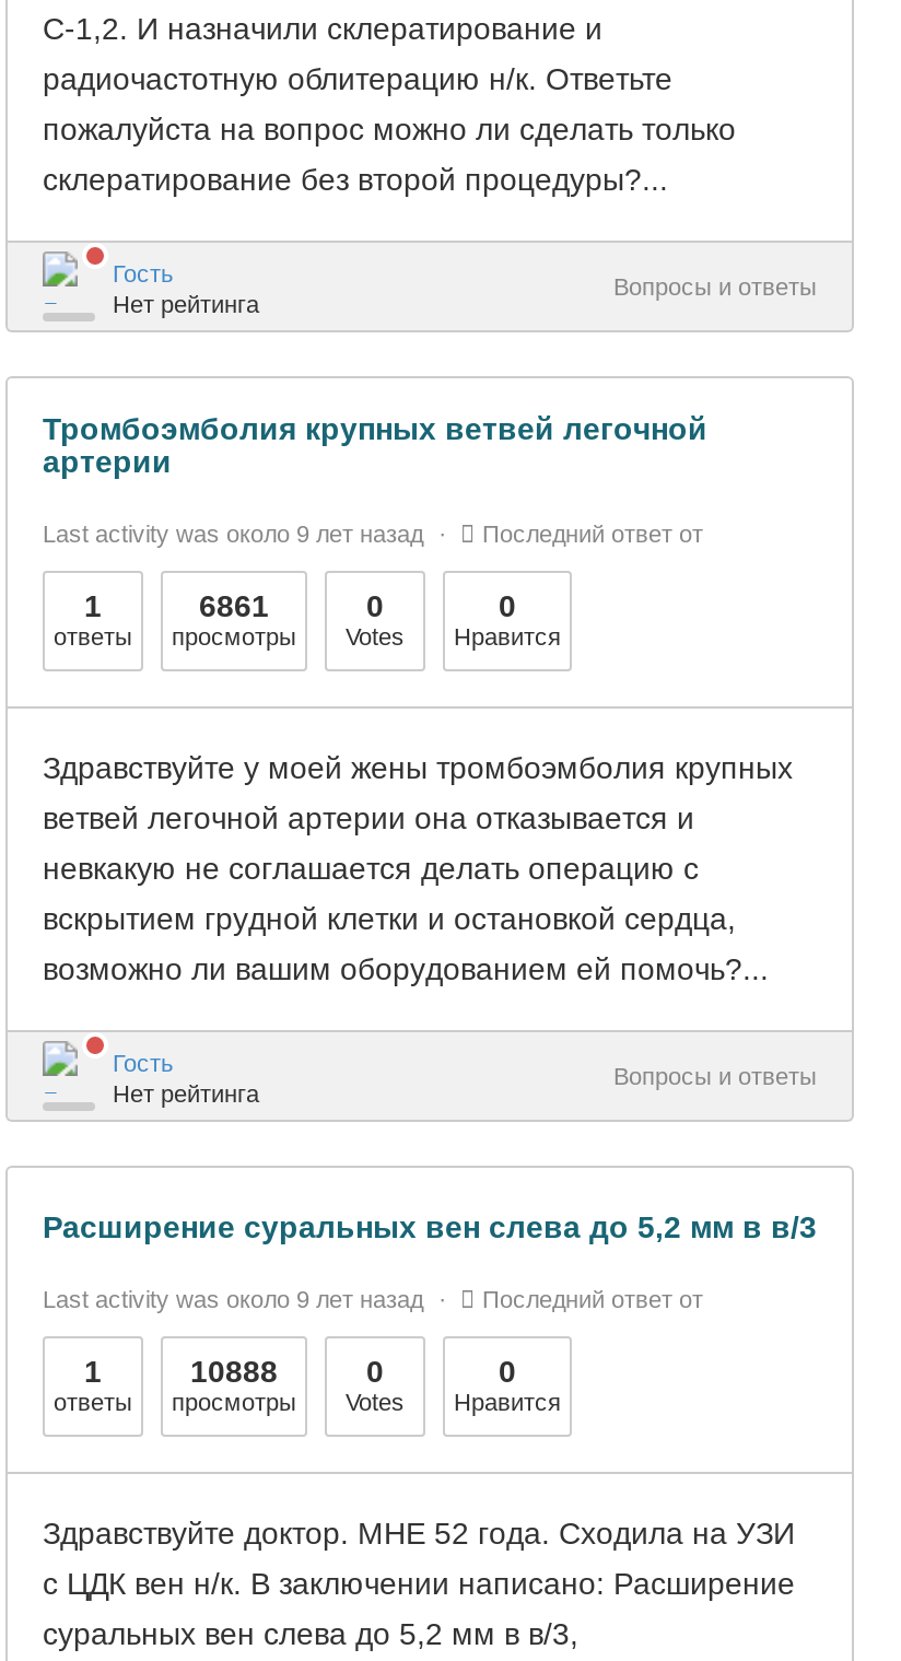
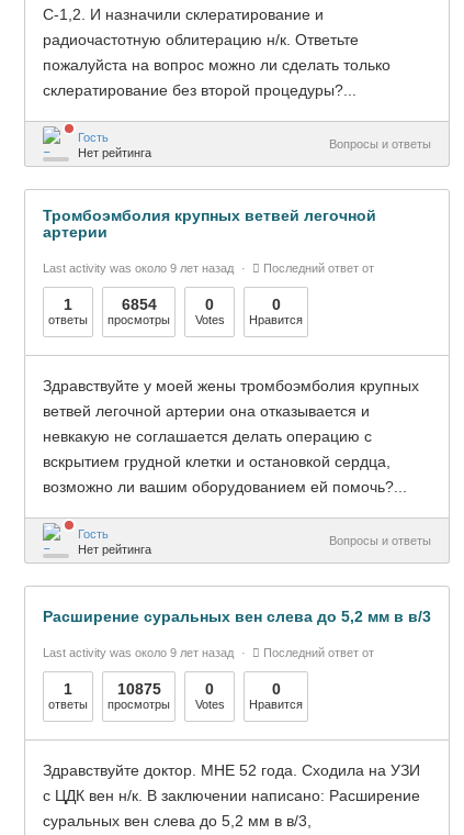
- 6861
+ 6854

- 10888
+ 10875
